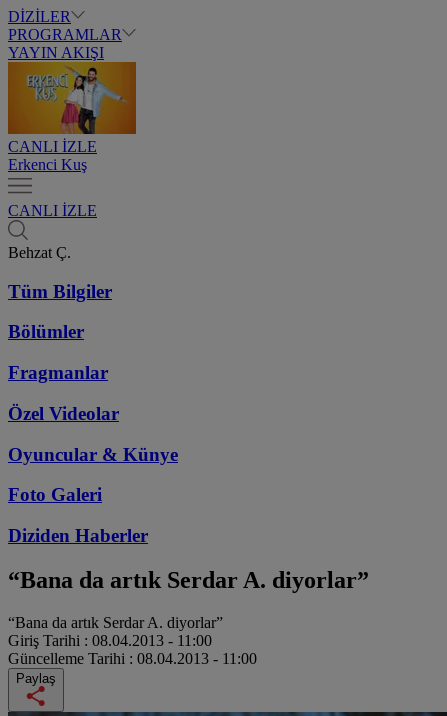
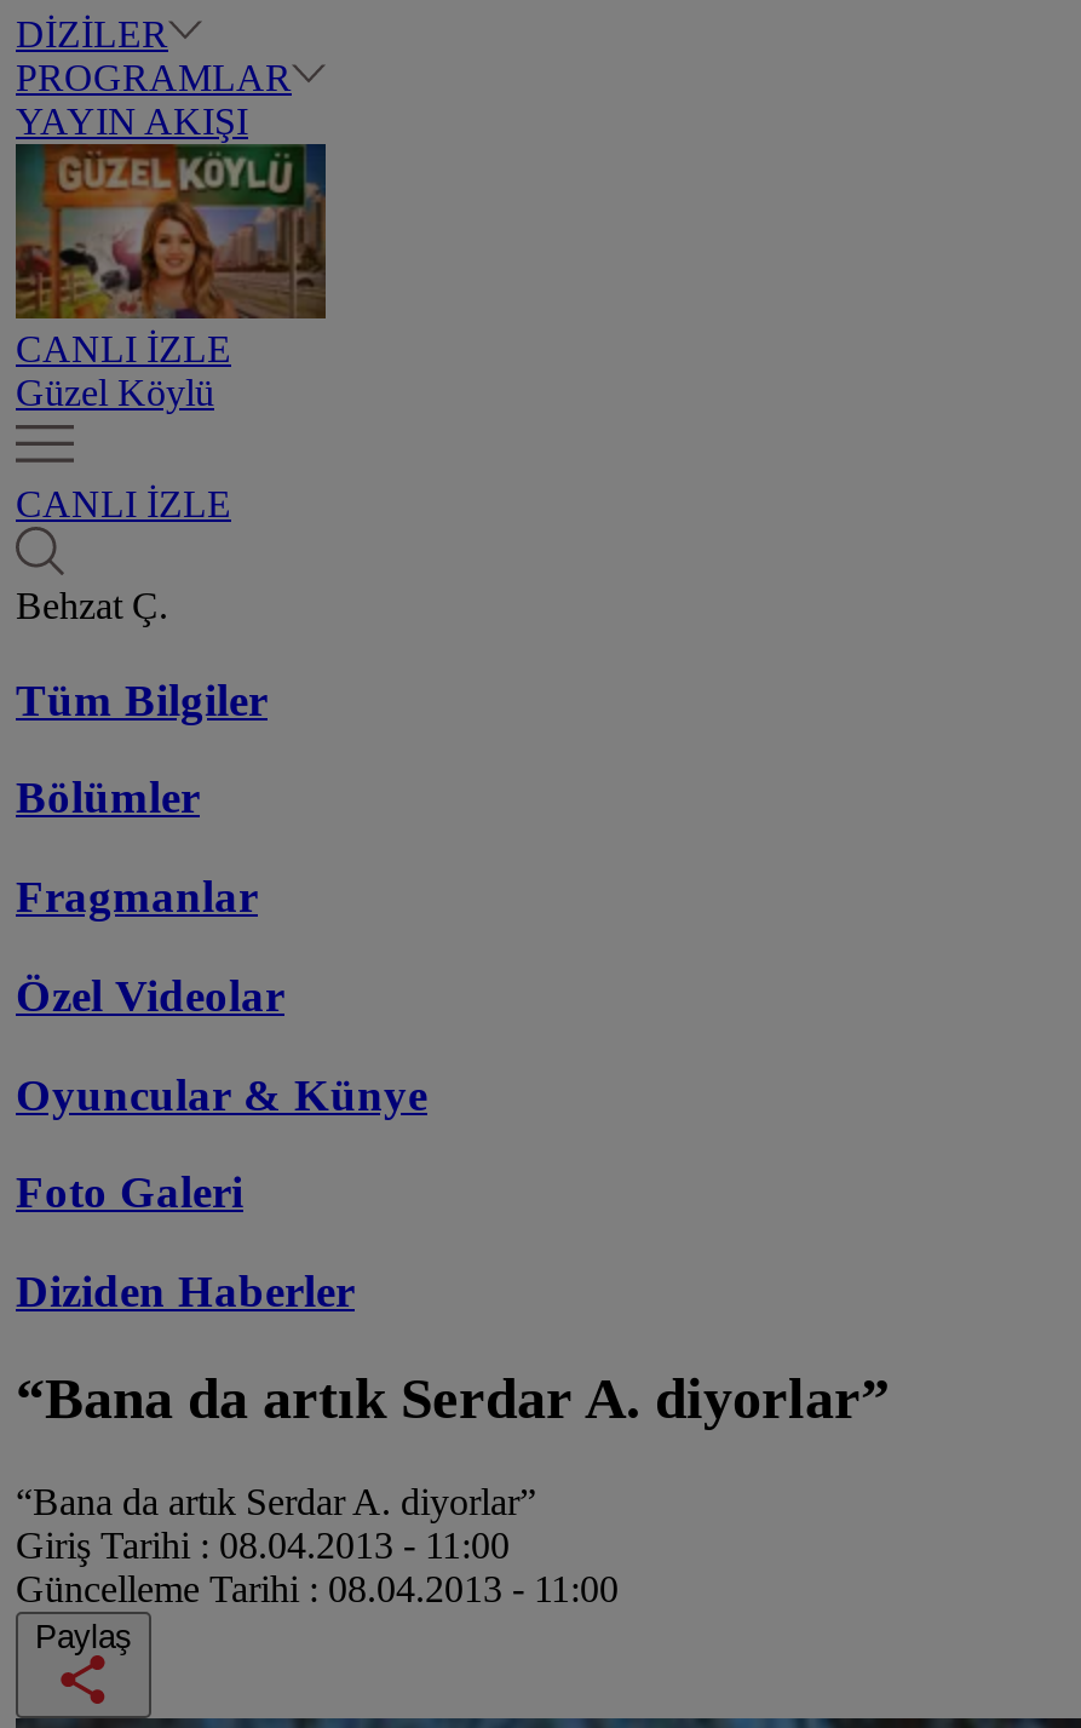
- [image]
- Erkenci Kuş
+ [image]
+ Güzel Köylü
